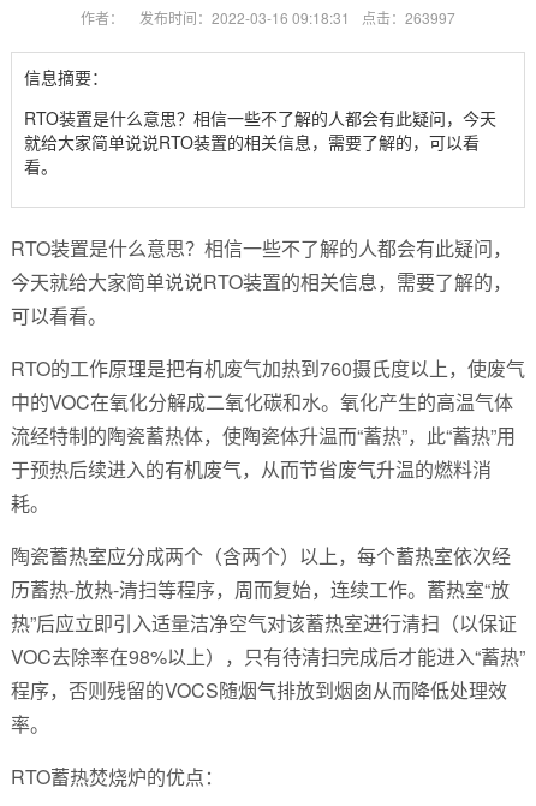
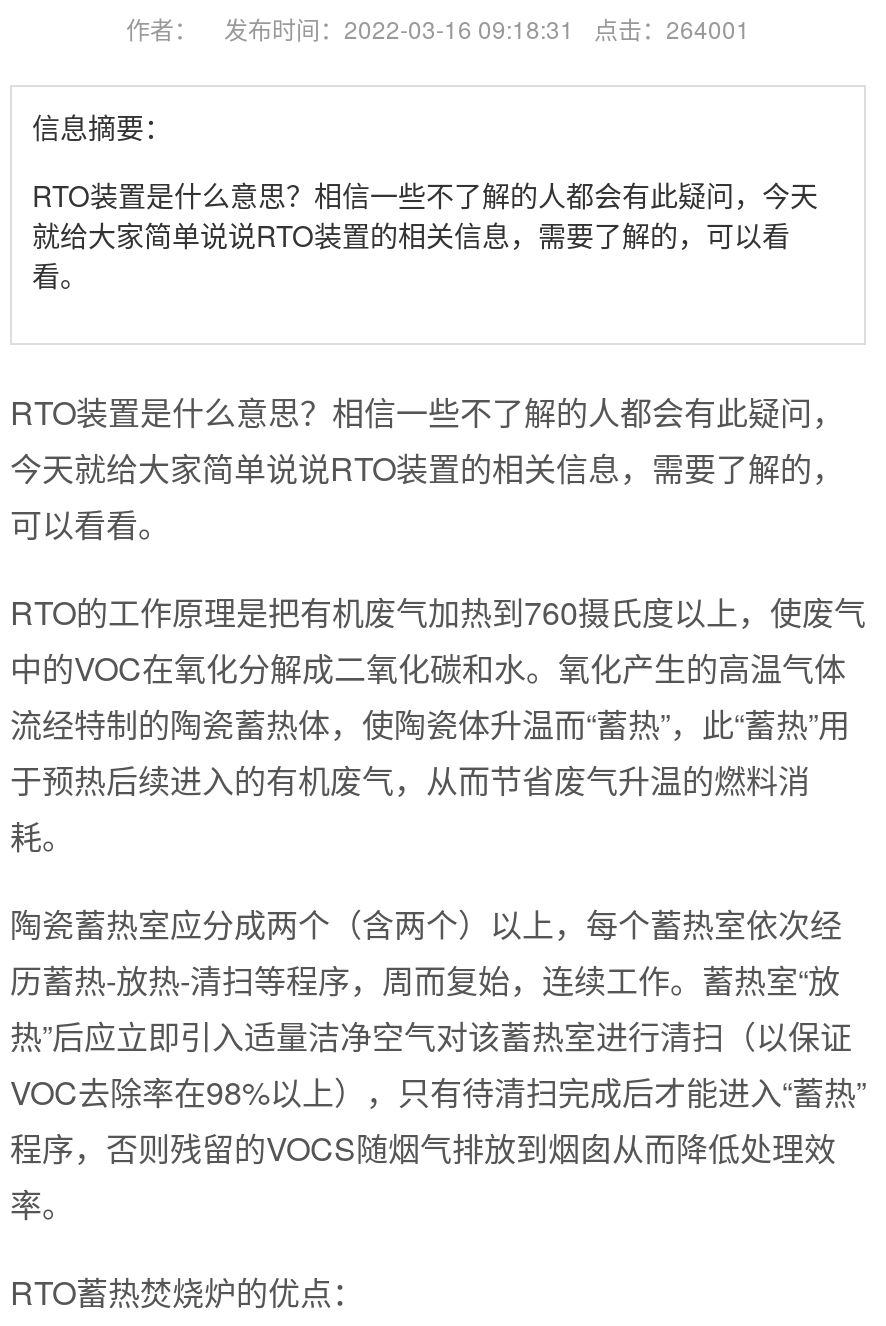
- 发布时间：2022-03-16 09:18:31 点击：263997
+ 发布时间：2022-03-16 09:18:31 点击：264001
